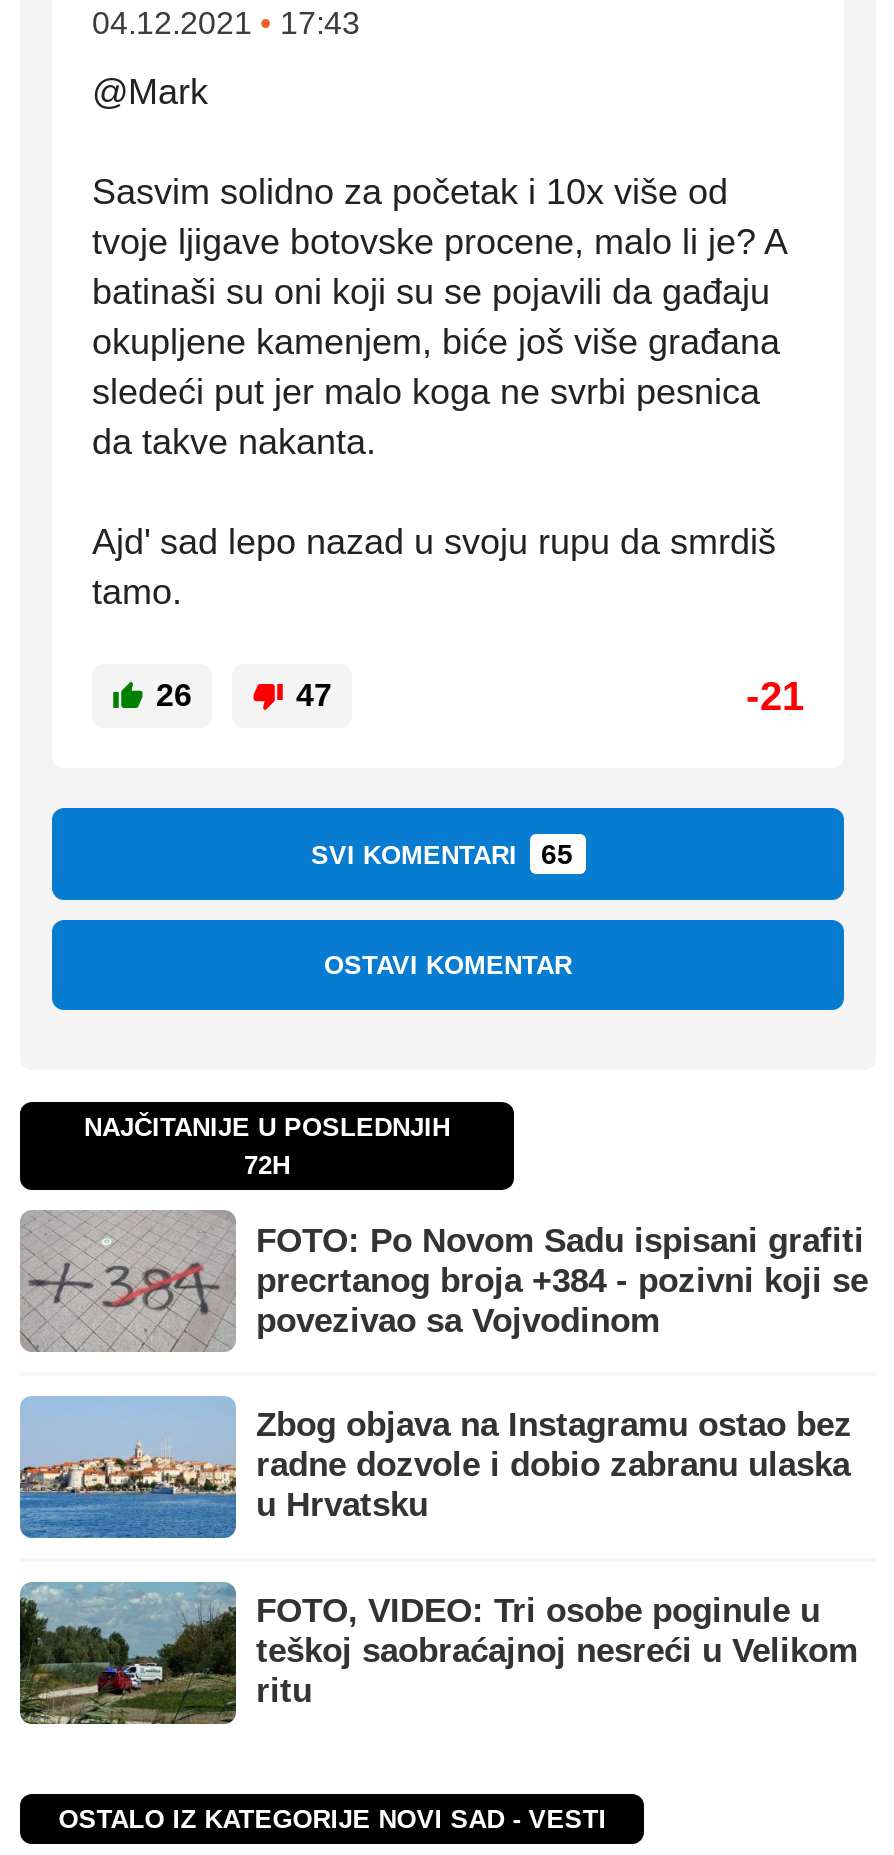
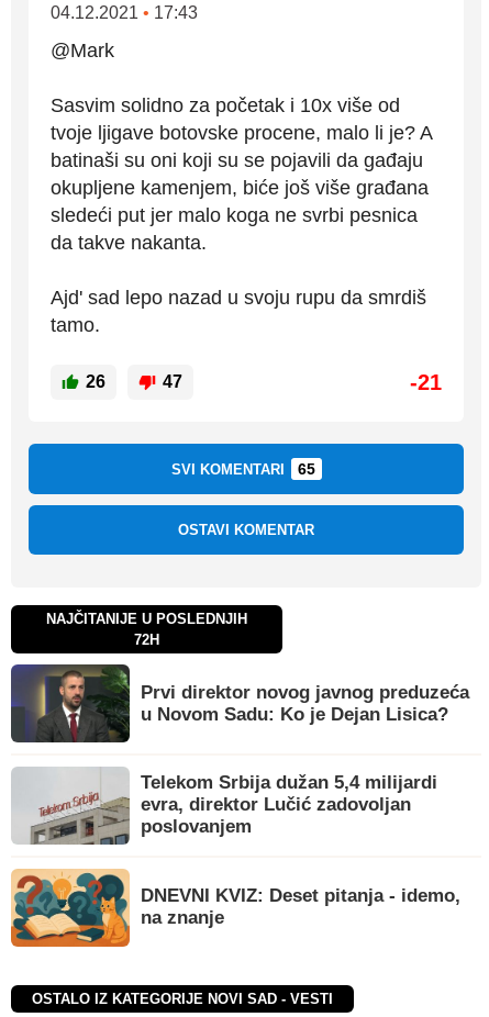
- [image]
- FOTO: Po Novom Sadu ispisani grafiti
- precrtanog broja +384 - pozivni koji se
- povezivao sa Vojvodinom
+ [image]
+ Prvi direktor novog javnog preduzeća
+ u Novom Sadu: Ko je Dejan Lisica?

- [image]
- Zbog objava na Instagramu ostao bez
- radne dozvole i dobio zabranu ulaska
- u Hrvatsku
+ [image]
+ Telekom Srbija dužan 5,4 milijardi
+ evra, direktor Lučić zadovoljan
+ poslovanjem

- [image]
- FOTO, VIDEO: Tri osobe poginule u
- teškoj saobraćajnoj nesreći u Velikom
- ritu
+ [image]
+ DNEVNI KVIZ: Deset pitanja - idemo,
+ na znanje
